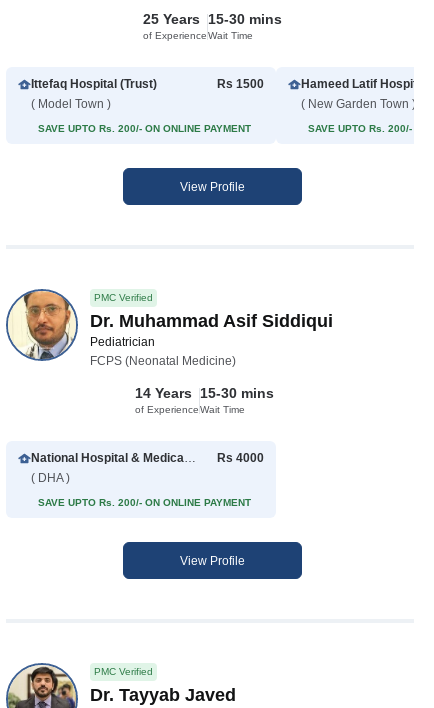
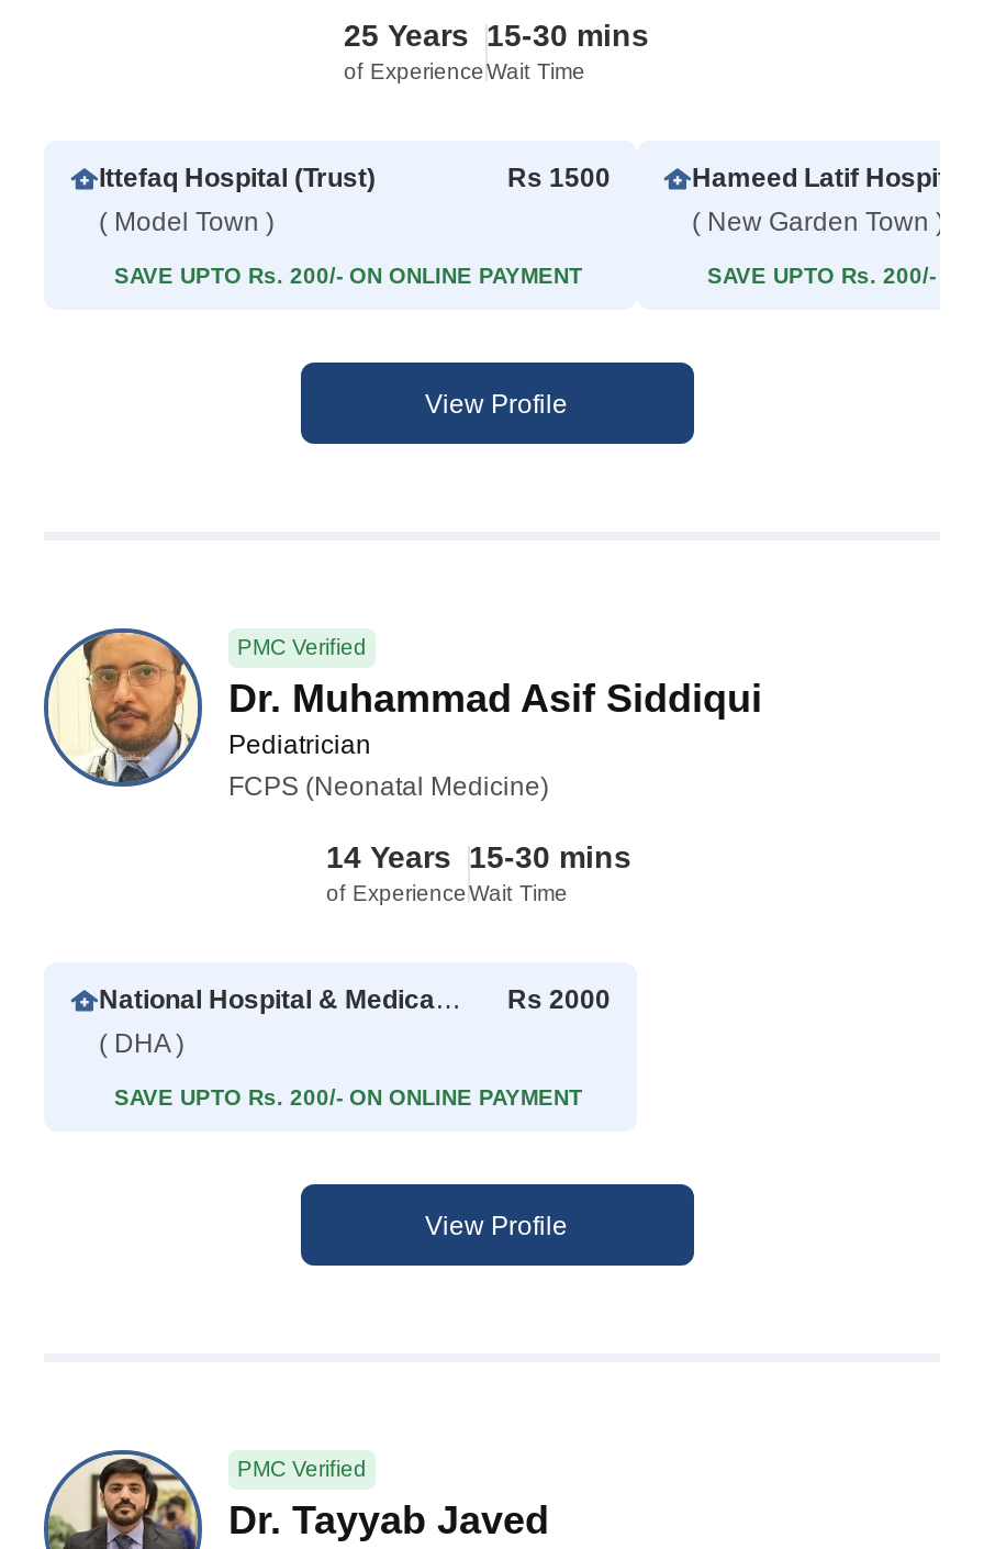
- Rs 4000
+ Rs 2000
